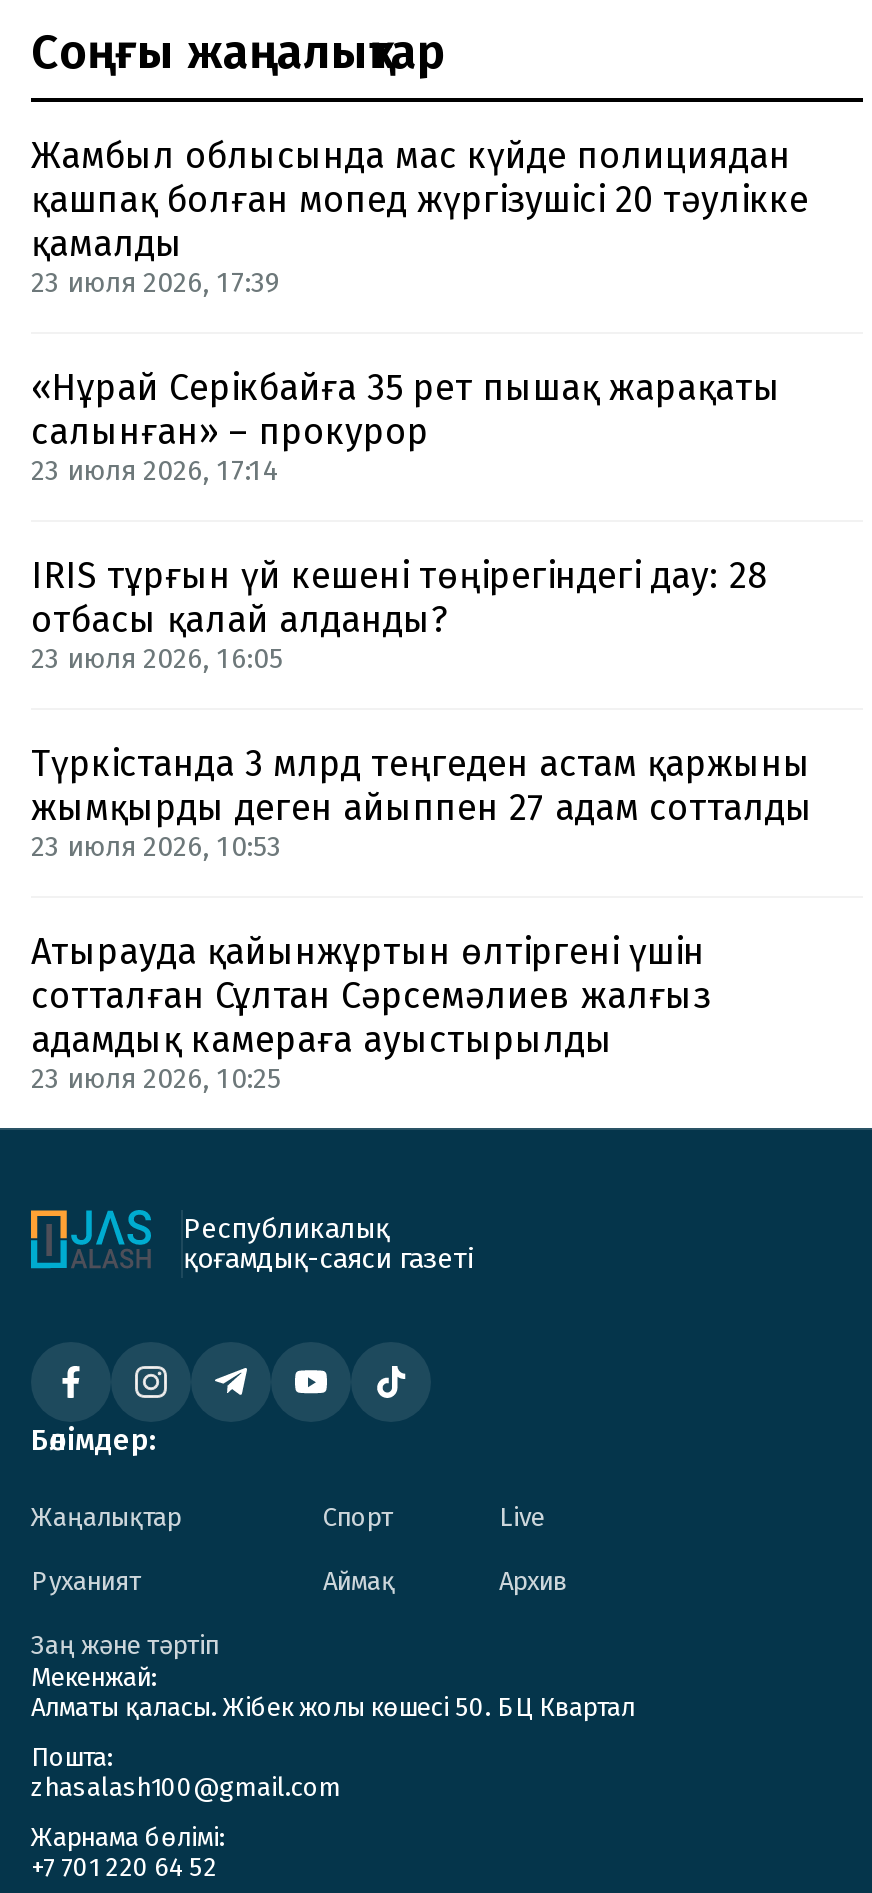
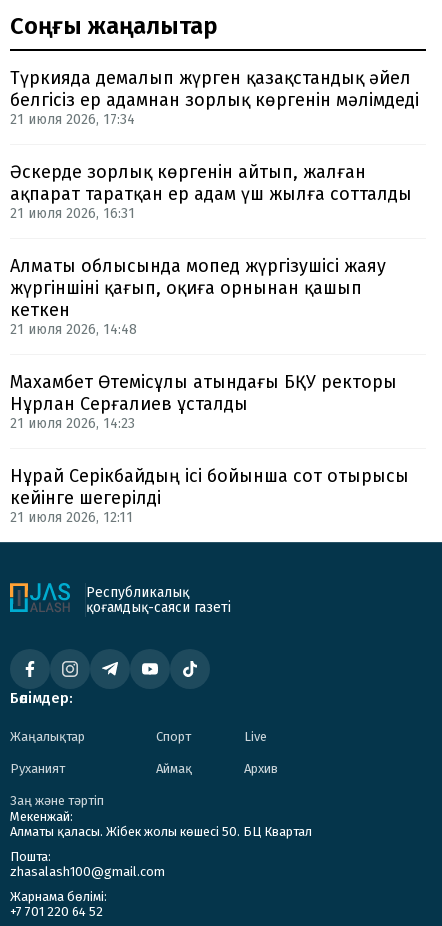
- Жамбыл облысында мас күйде полициядан
- қашпақ болған мопед жүргізушісі 20 тәулікке
- қамалды
- 23 июля 2026, 17:39
+ Түркияда демалып жүрген қазақстандық әйел
+ белгісіз ер адамнан зорлық көргенін мәлімдеді
+ 21 июля 2026, 17:34

- «Нұрай Серікбайға 35 рет пышақ жарақаты
- салынған» – прокурор
- 23 июля 2026, 17:14
+ Әскерде зорлық көргенін айтып, жалған
+ ақпарат таратқан ер адам үш жылға сотталды
+ 21 июля 2026, 16:31

- IRIS тұрғын үй кешені төңірегіндегі дау: 28
- отбасы қалай алданды?
- 23 июля 2026, 16:05
+ Алматы облысында мопед жүргізушісі жаяу
+ жүргіншіні қағып, оқиға орнынан қашып
+ кеткен
+ 21 июля 2026, 14:48

- Түркістанда 3 млрд теңгеден астам қаржыны
- жымқырды деген айыппен 27 адам сотталды
- 23 июля 2026, 10:53
+ Махамбет Өтемісұлы атындағы БҚУ ректоры
+ Нұрлан Серғалиев ұсталды
+ 21 июля 2026, 14:23

- Атырауда қайынжұртын өлтіргені үшін
- сотталған Сұлтан Сәрсемәлиев жалғыз
- адамдық камераға ауыстырылды
- 23 июля 2026, 10:25
+ Нұрай Серікбайдың ісі бойынша сот отырысы
+ кейінге шегерілді
+ 21 июля 2026, 12:11
